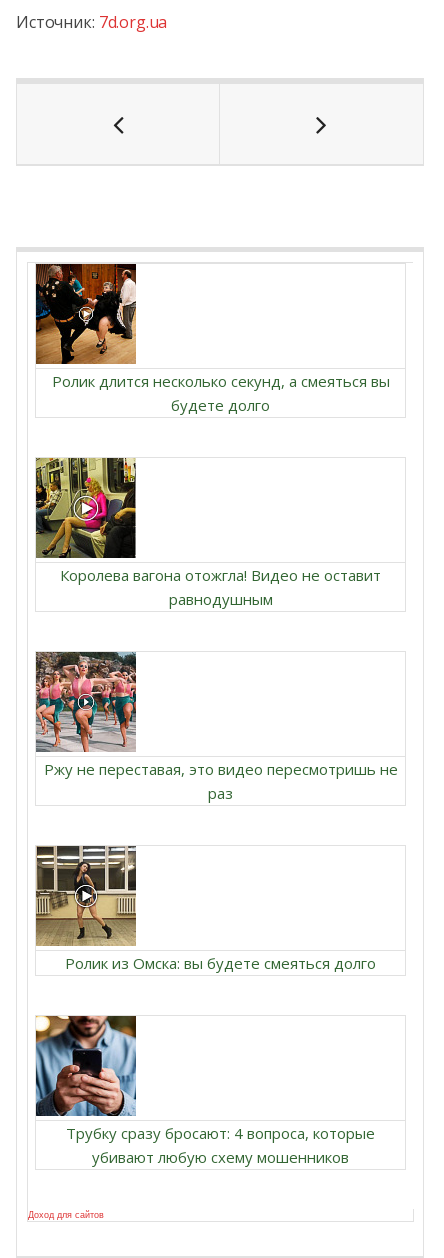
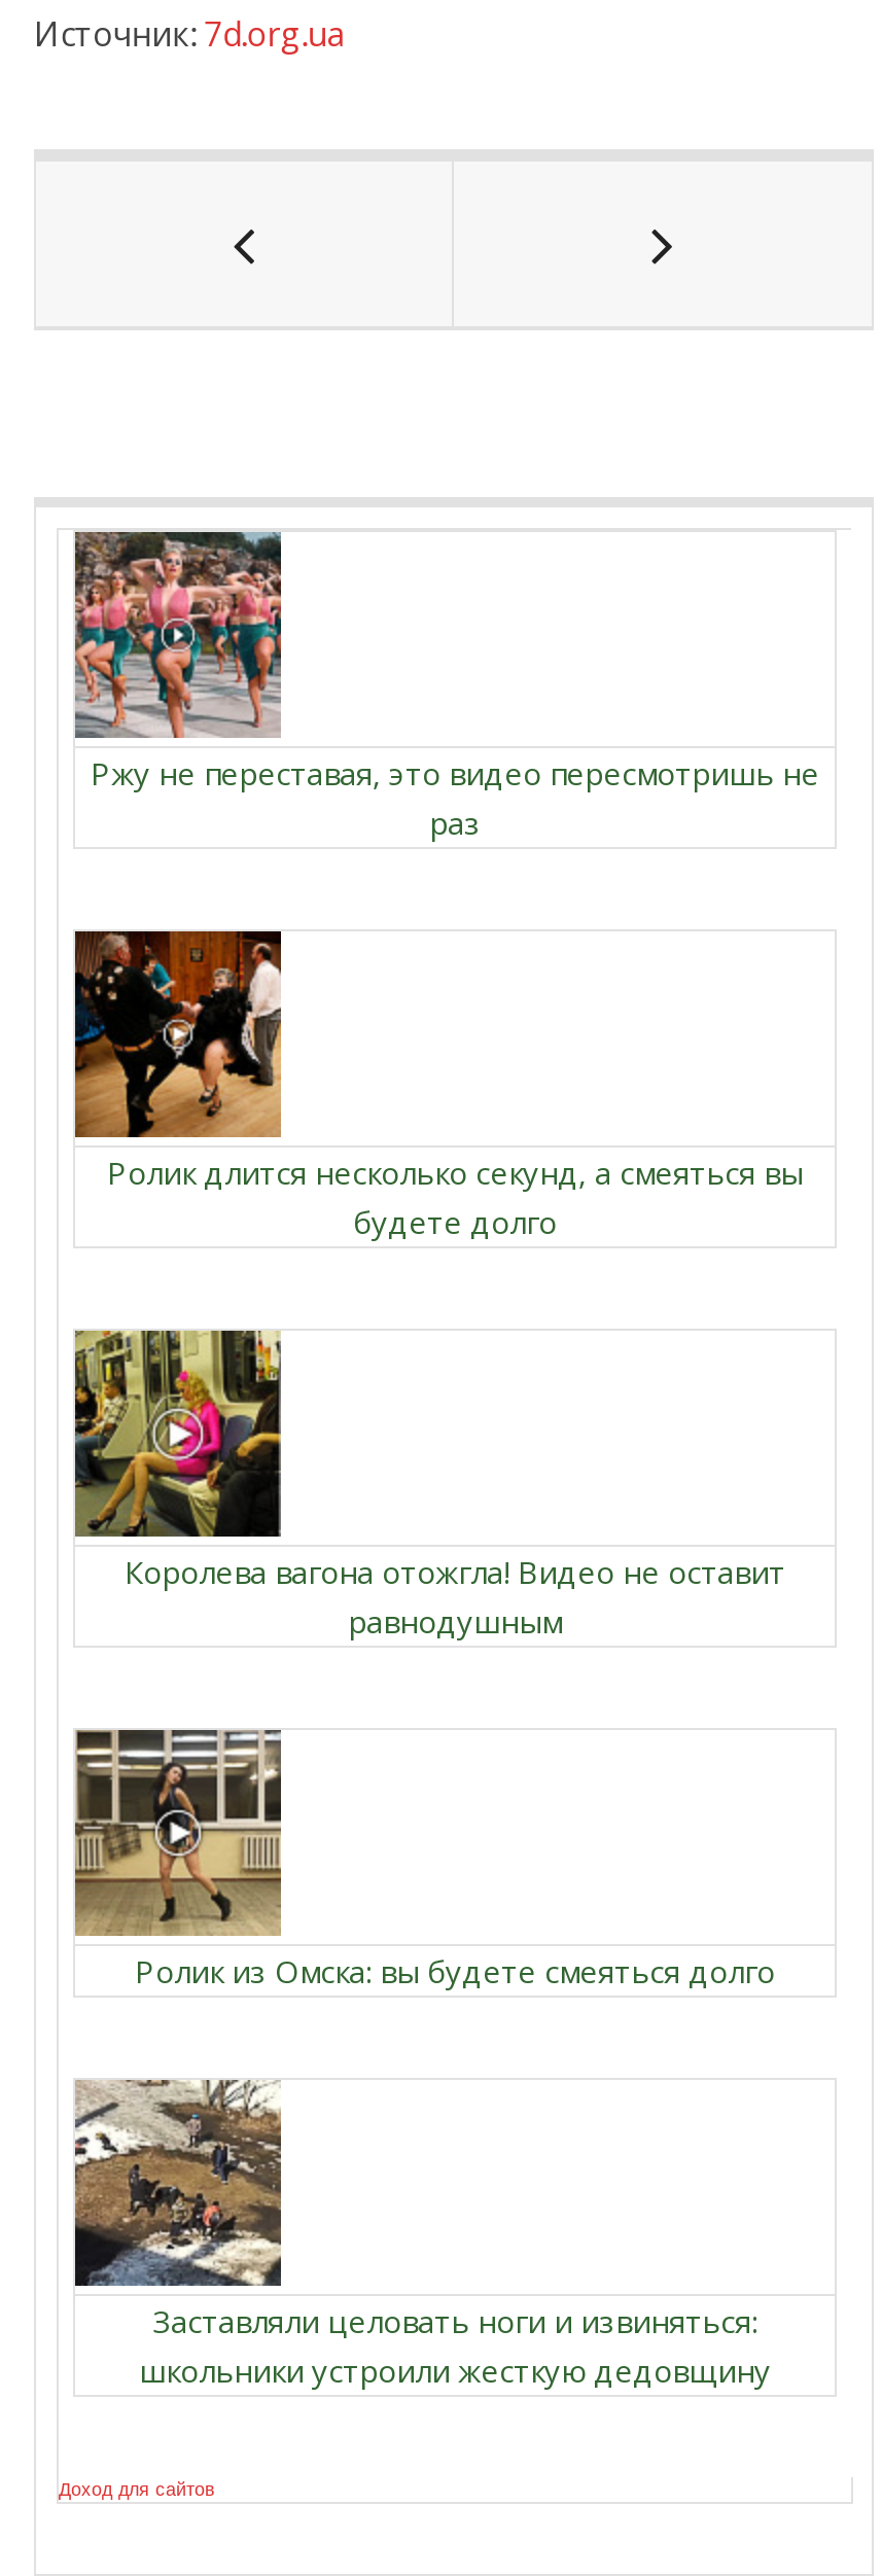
moved down: [image] | Ролик длится несколько секунд, а смеяться вы | будете долго | Королева вагона отожгла! Видео не оставит | равнодушным

moved up: [image] | Ржу не переставая, это видео пересмотришь не | раз

- [image]
- Трубку сразу бросают: 4 вопроса, которые
- убивают любую схему мошенников
+ [image]
+ Заставляли целовать ноги и извиняться:
+ школьники устроили жесткую дедовщину
